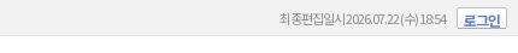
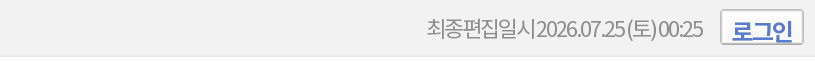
- 최종편집일시 2026.07.22 (수) 18:54
+ 최종편집일시 2026.07.25 (토) 00:25
